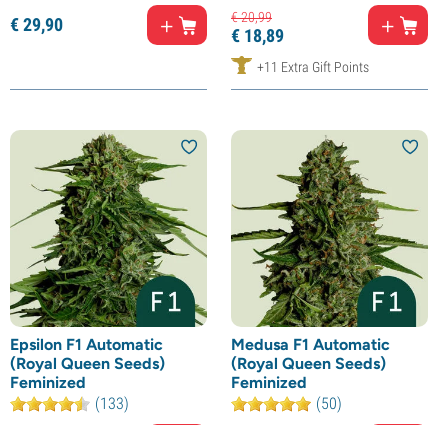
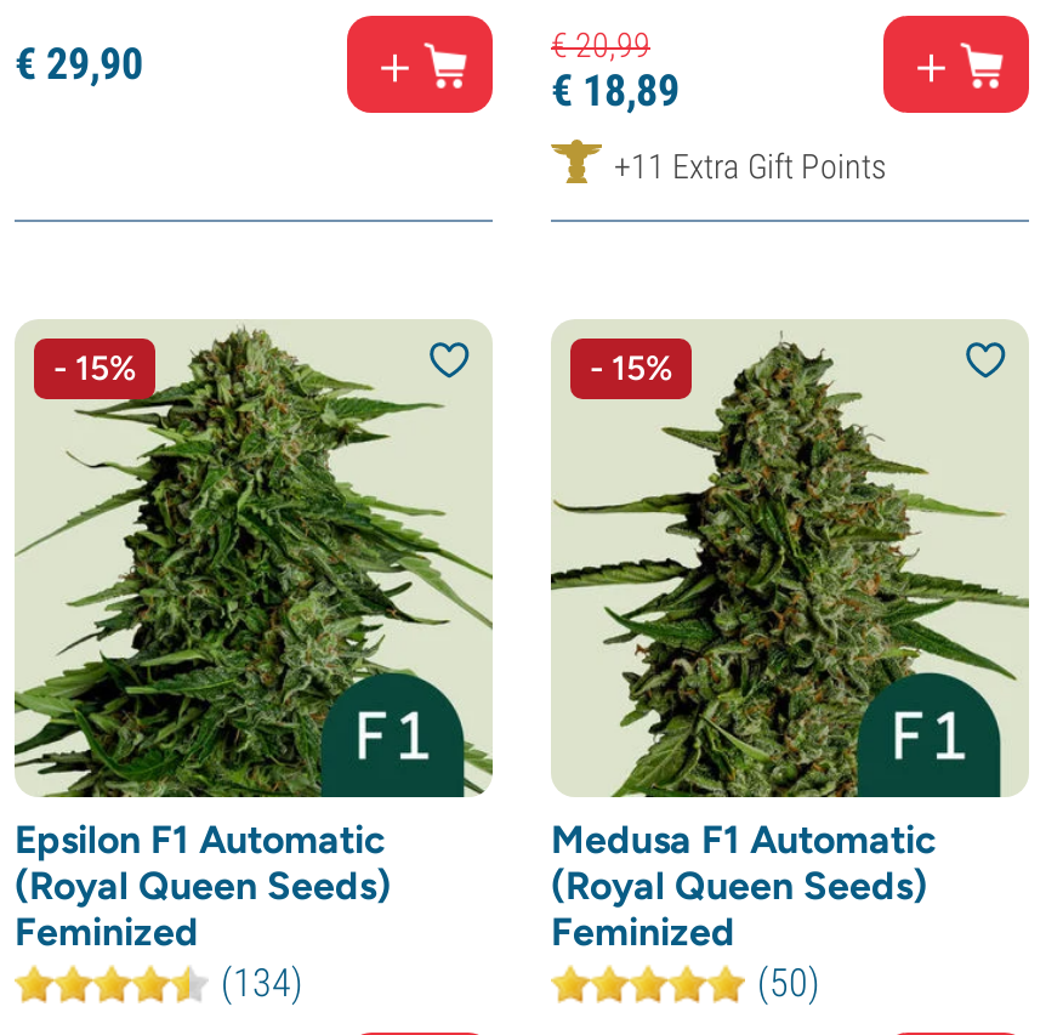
+ - 15%

+ - 15%

- (133)
+ (134)
